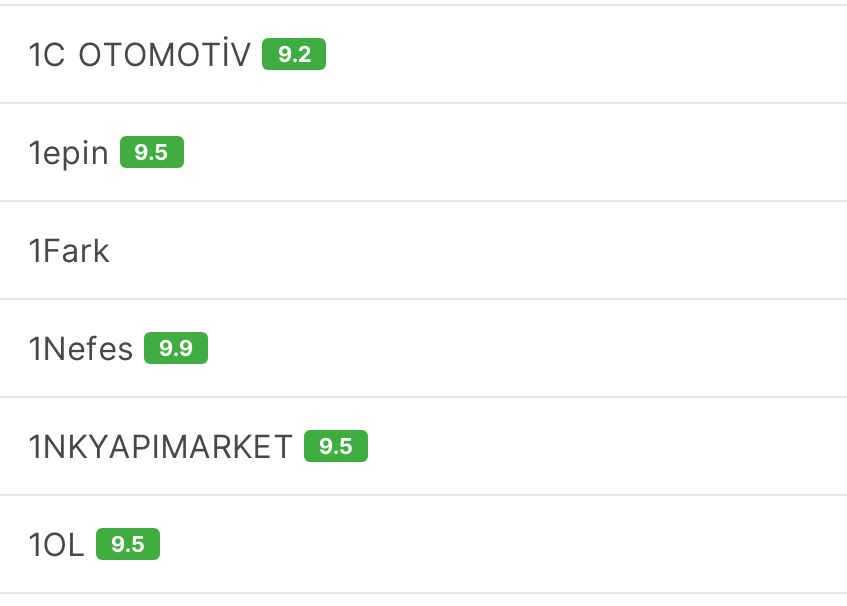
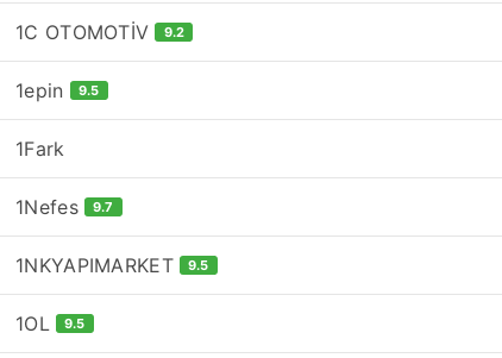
- 1Nefes 9.9
+ 1Nefes 9.7
